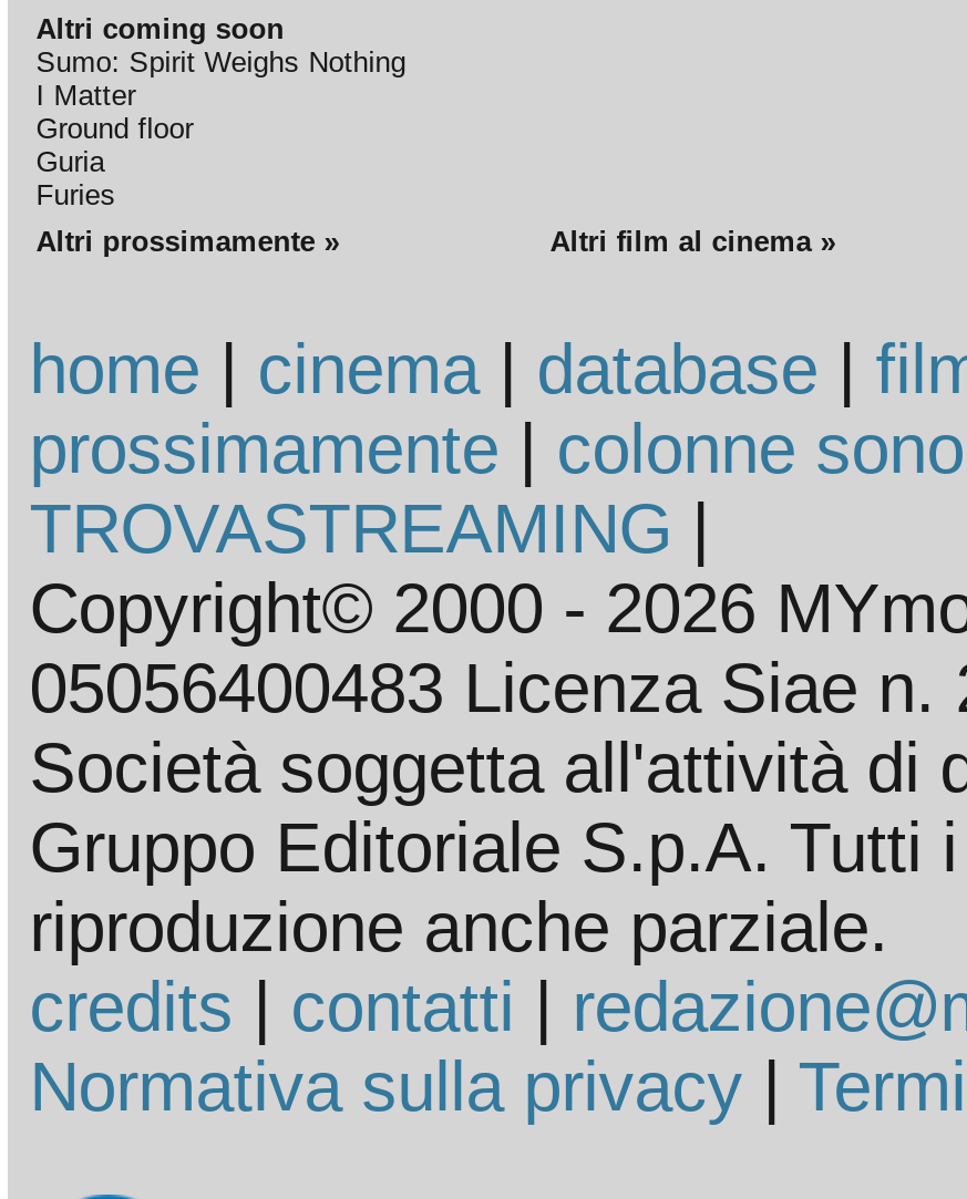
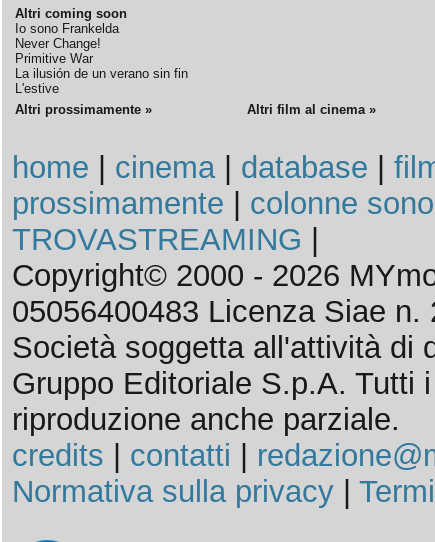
- Sumo: Spirit Weighs Nothing
- I Matter
- Ground floor
- Guria
- Furies
+ Io sono Frankelda
+ Never Change!
+ Primitive War
+ La ilusión de un verano sin fin
+ L'estive
